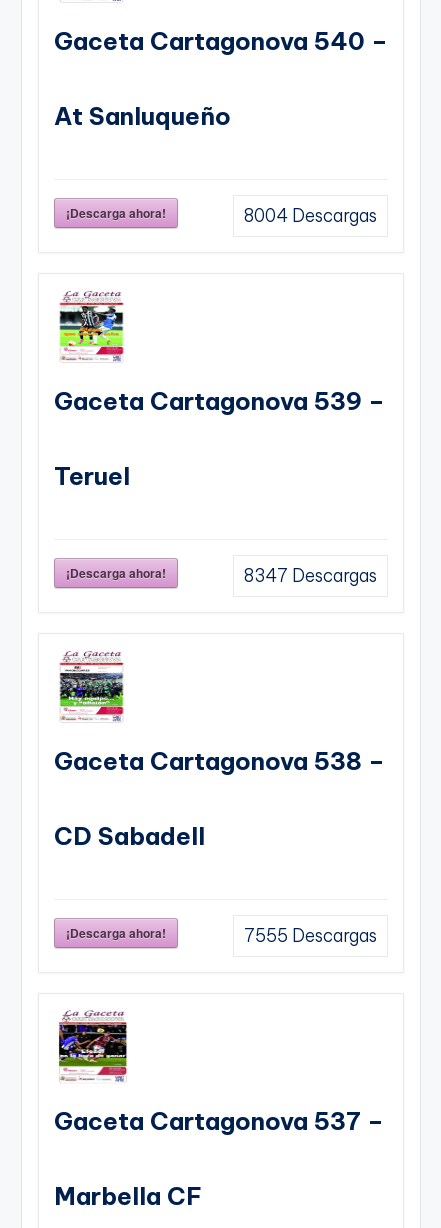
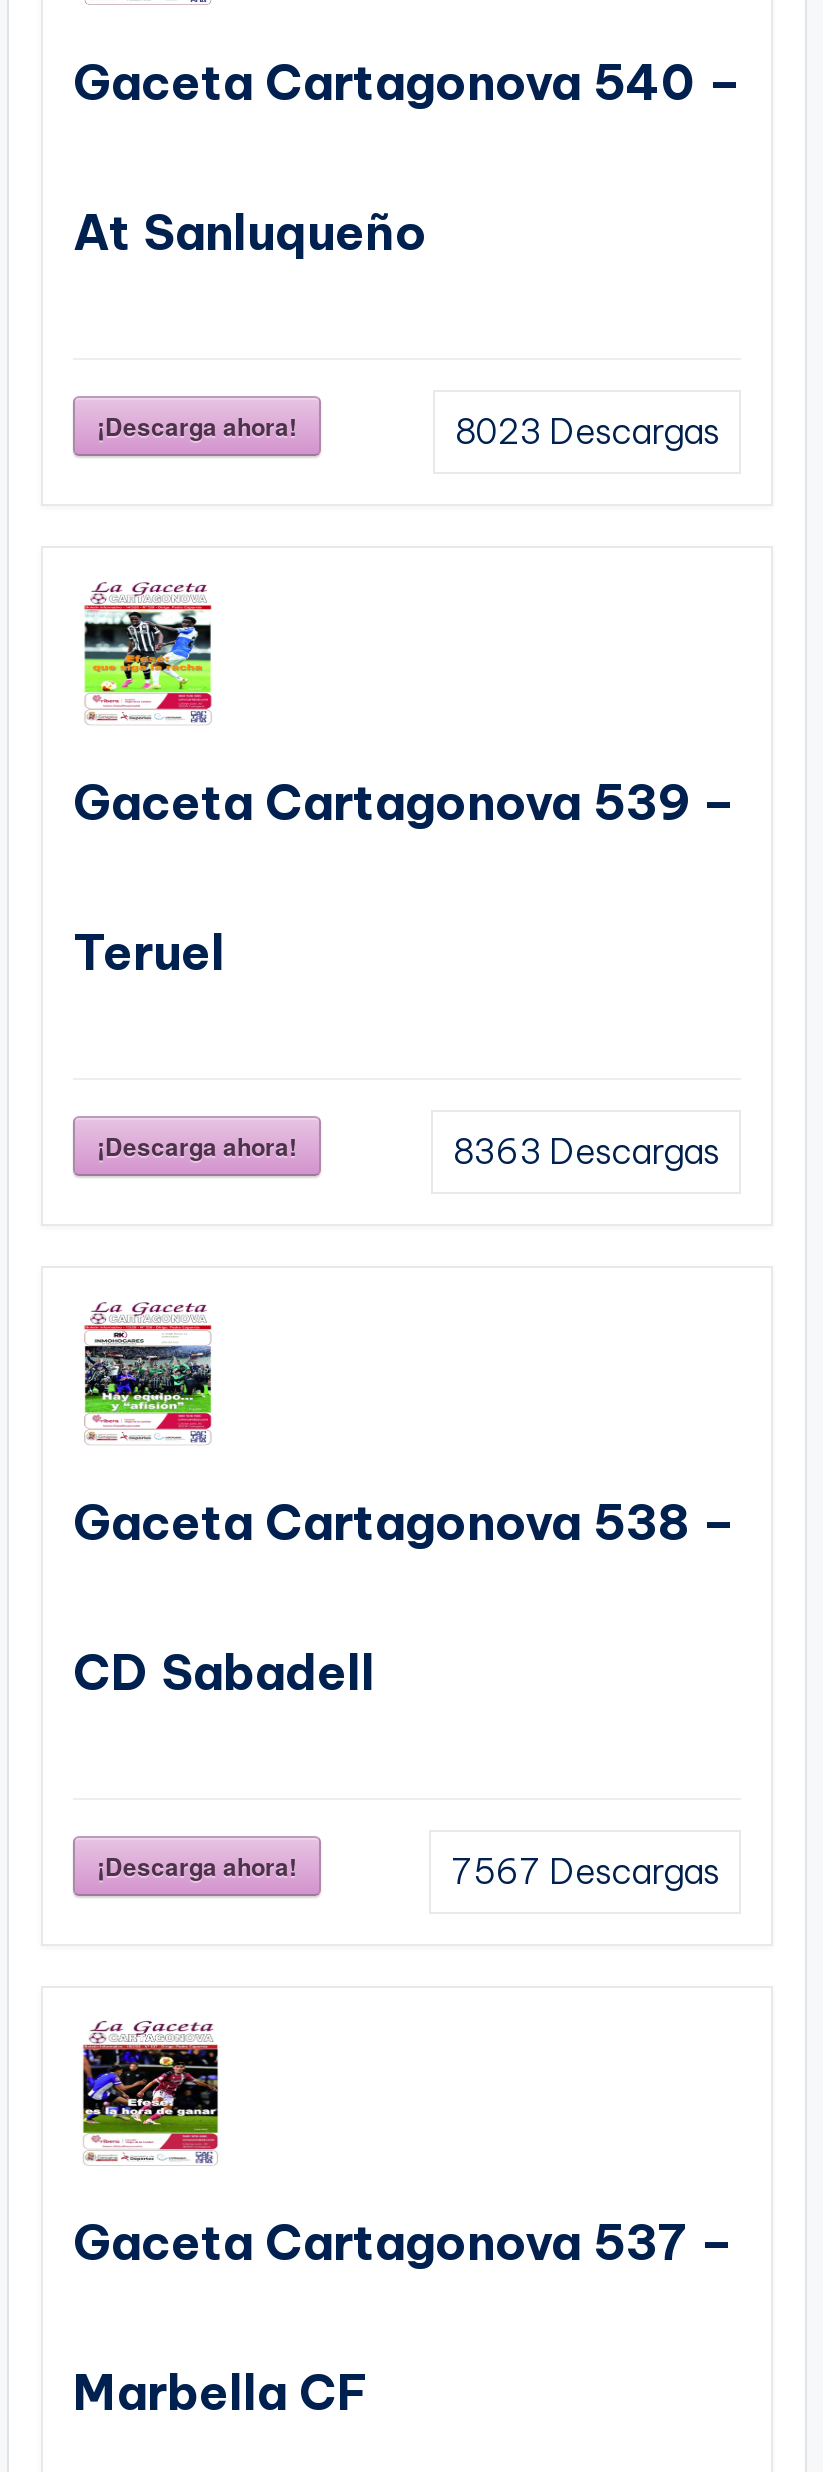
- 8004 Descargas
+ 8023 Descargas

- 8347 Descargas
+ 8363 Descargas

- 7555 Descargas
+ 7567 Descargas
